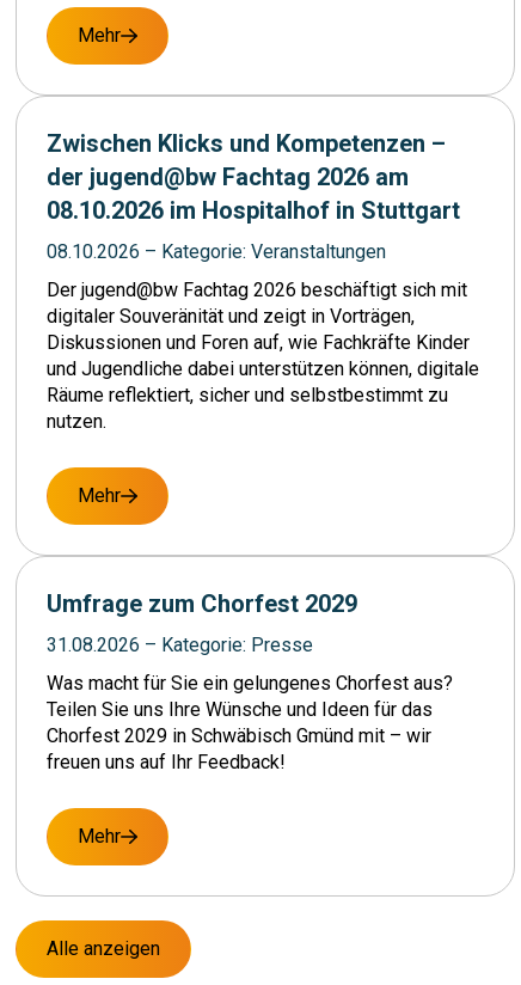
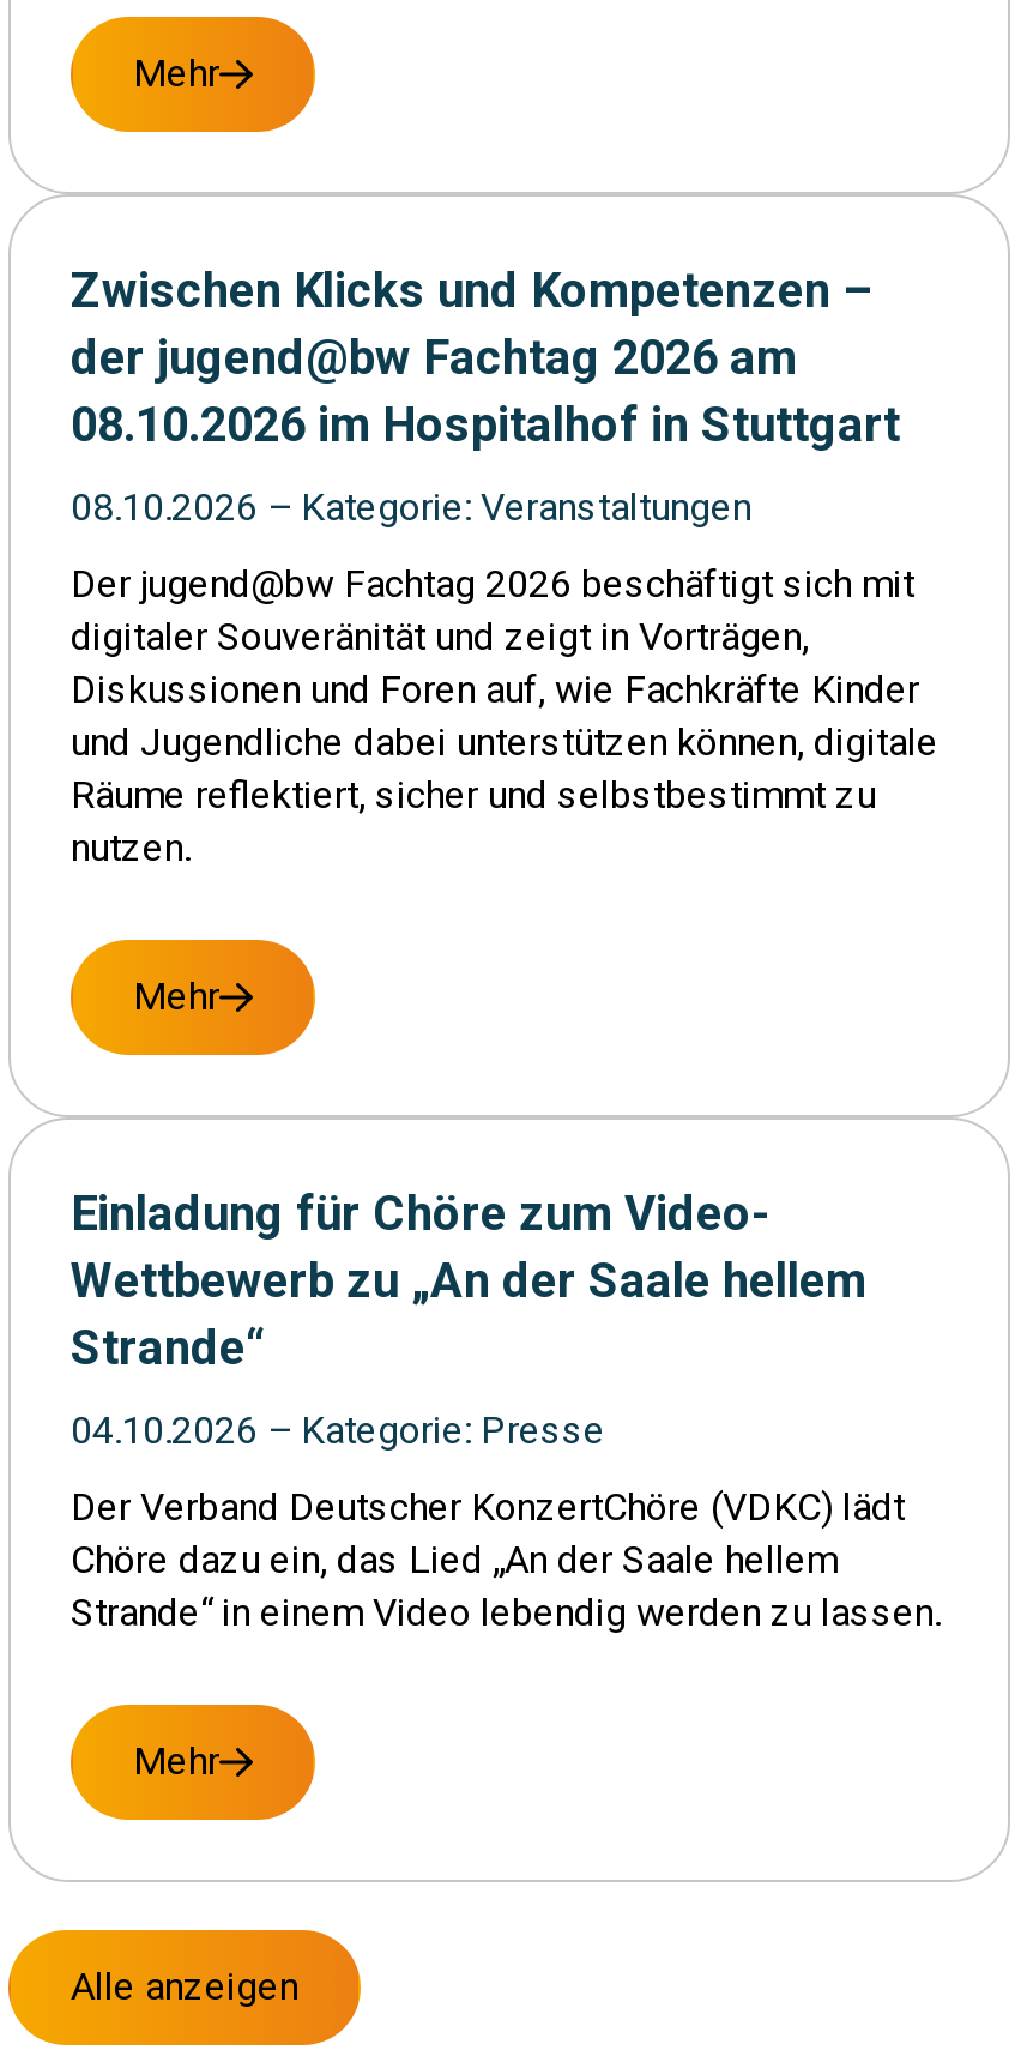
- Umfrage zum Chorfest 2029
+ Einladung für Chöre zum Video-
+ Wettbewerb zu „An der Saale hellem
+ Strande“

- 31.08.2026 – Kategorie: Presse
+ 04.10.2026 – Kategorie: Presse

- Was macht für Sie ein gelungenes Chorfest aus?
- Teilen Sie uns Ihre Wünsche und Ideen für das
- Chorfest 2029 in Schwäbisch Gmünd mit – wir
- freuen uns auf Ihr Feedback!
+ Der Verband Deutscher KonzertChöre (VDKC) lädt
+ Chöre dazu ein, das Lied „An der Saale hellem
+ Strande“ in einem Video lebendig werden zu lassen.
